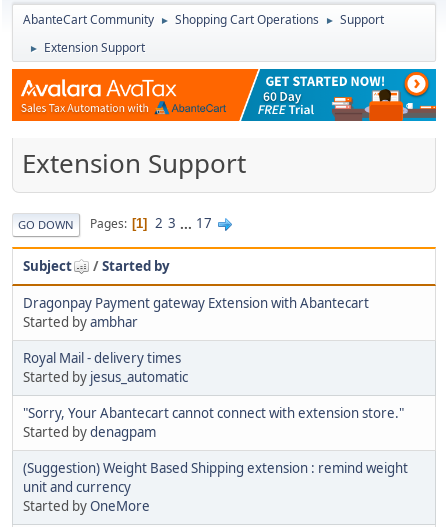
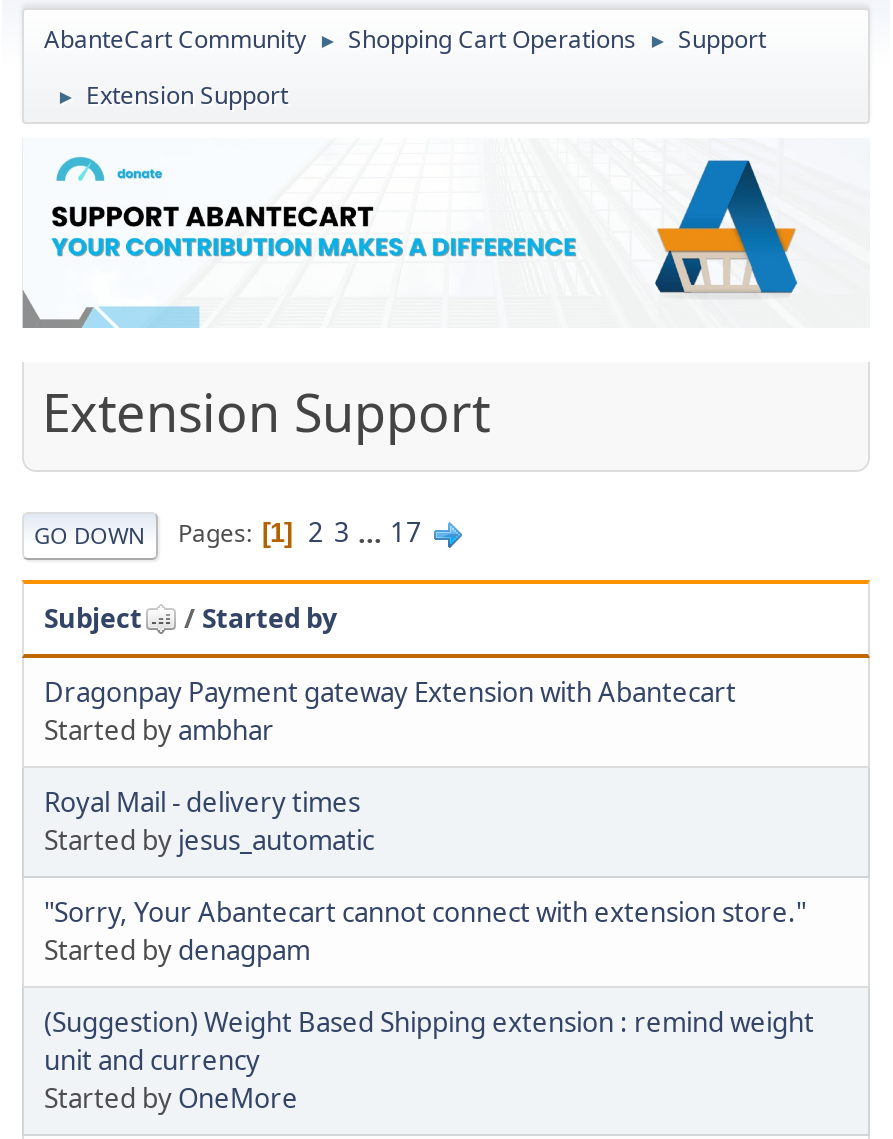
- [image]
+ [image]
